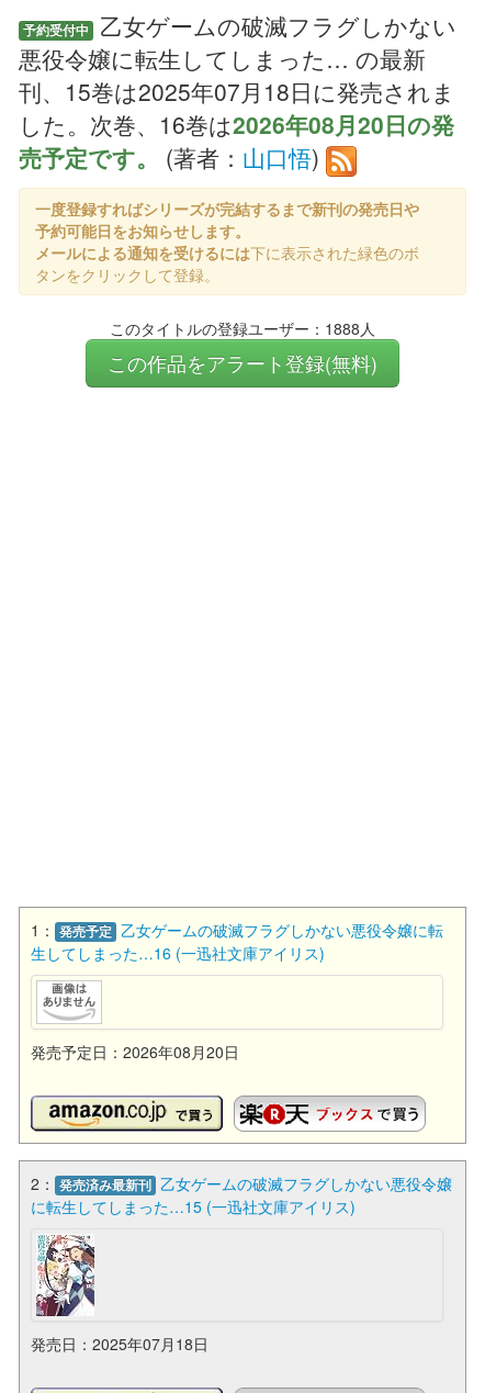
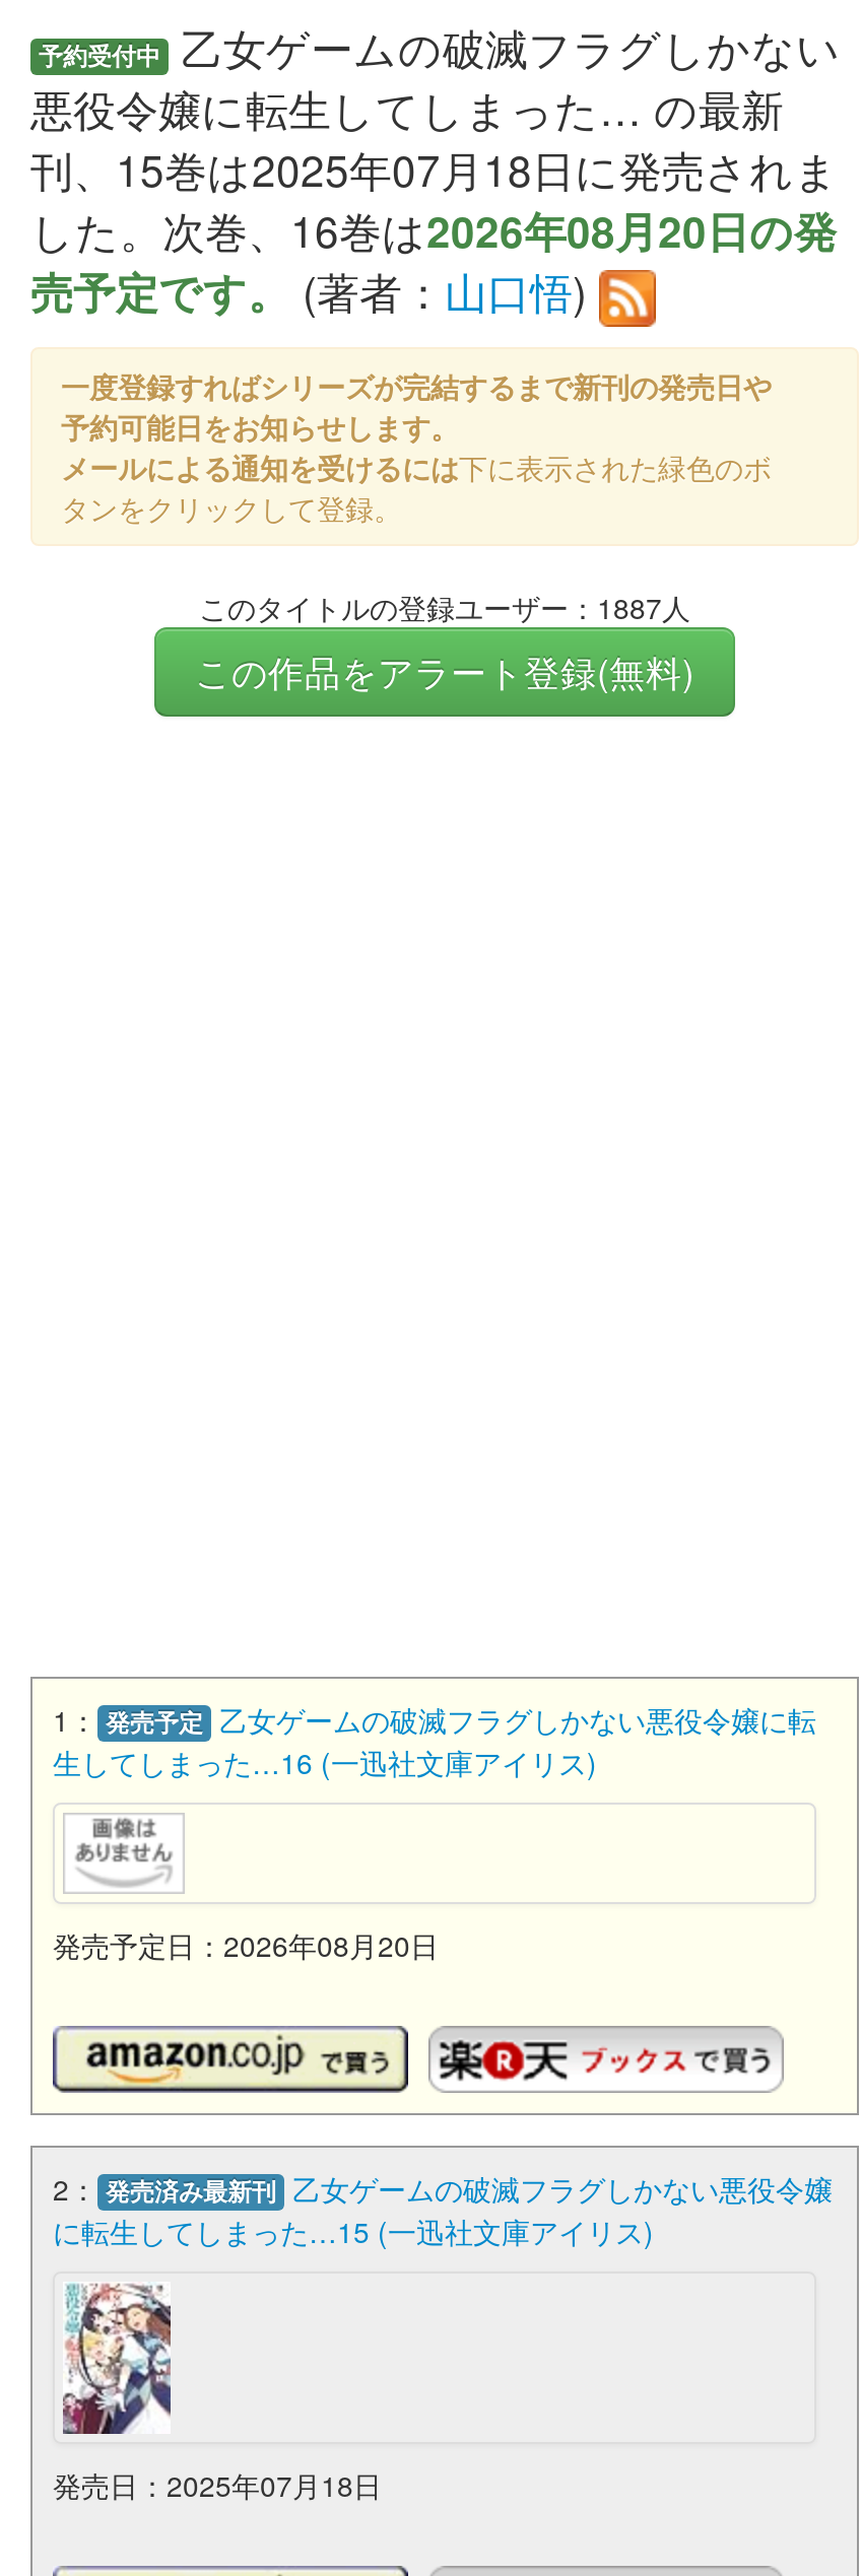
- このタイトルの登録ユーザー：1888人
+ このタイトルの登録ユーザー：1887人
